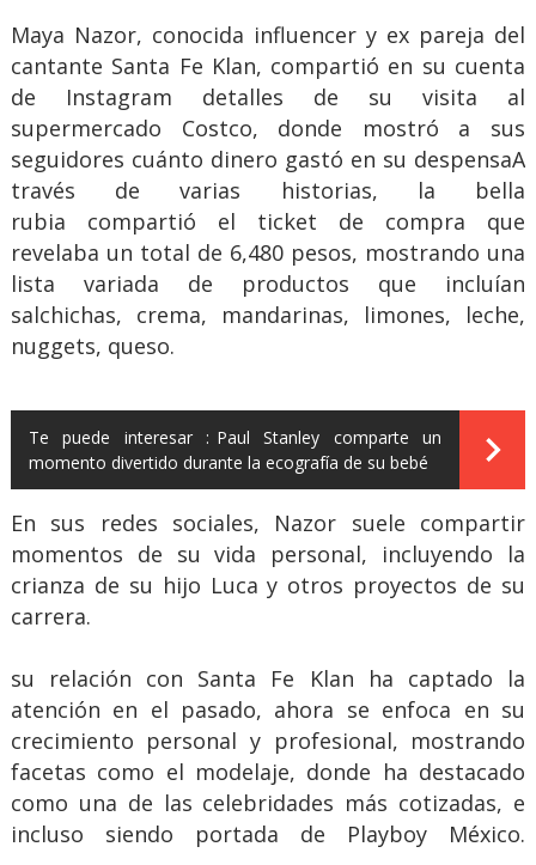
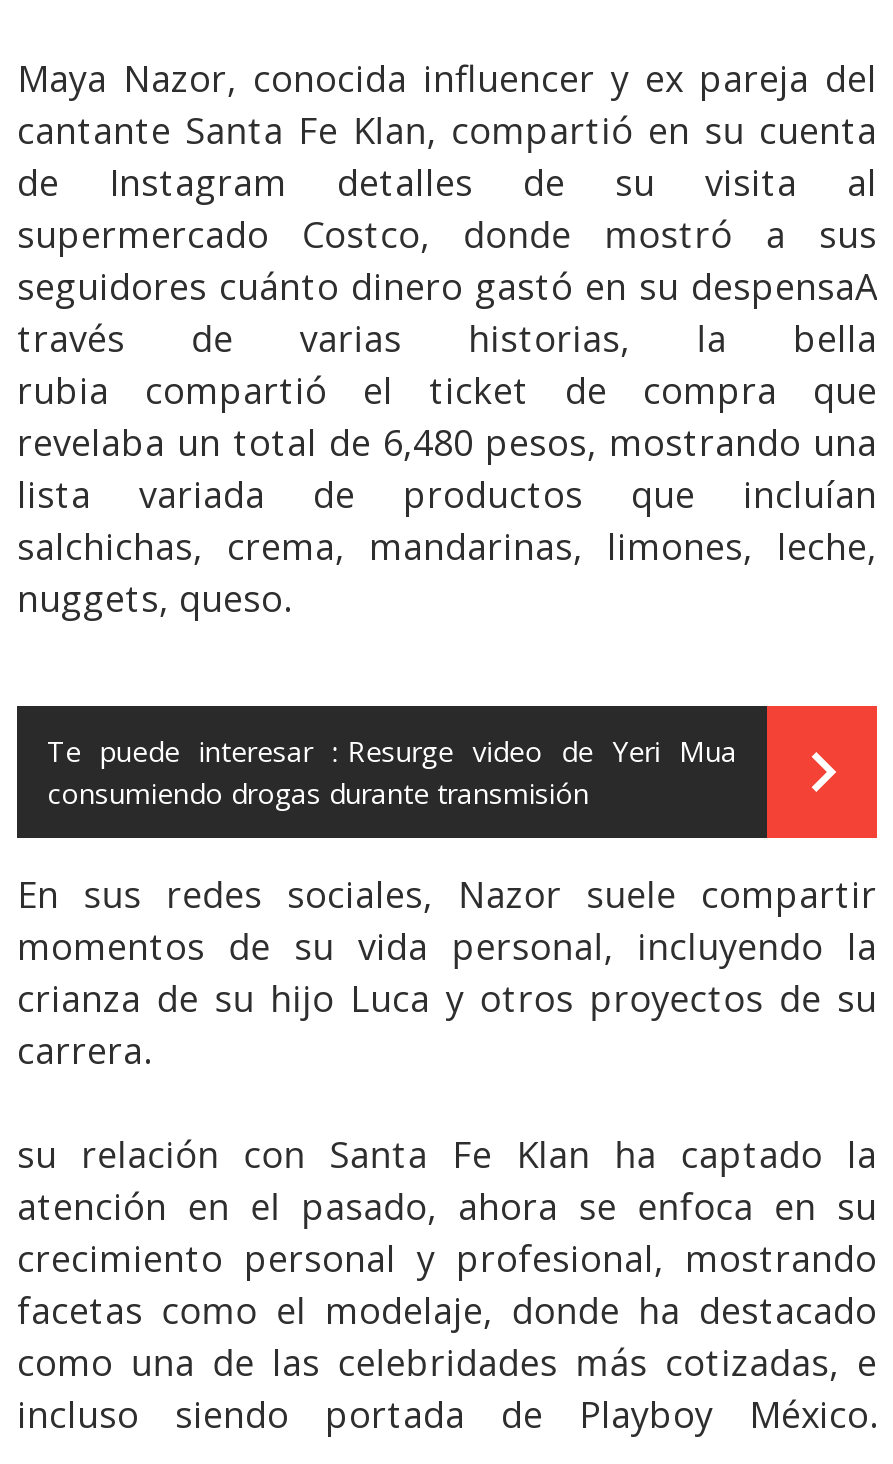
- Te puede interesar : Paul Stanley comparte un
- momento divertido durante la ecografía de su bebé
+ Te puede interesar : Resurge video de Yeri Mua
+ consumiendo drogas durante transmisión
